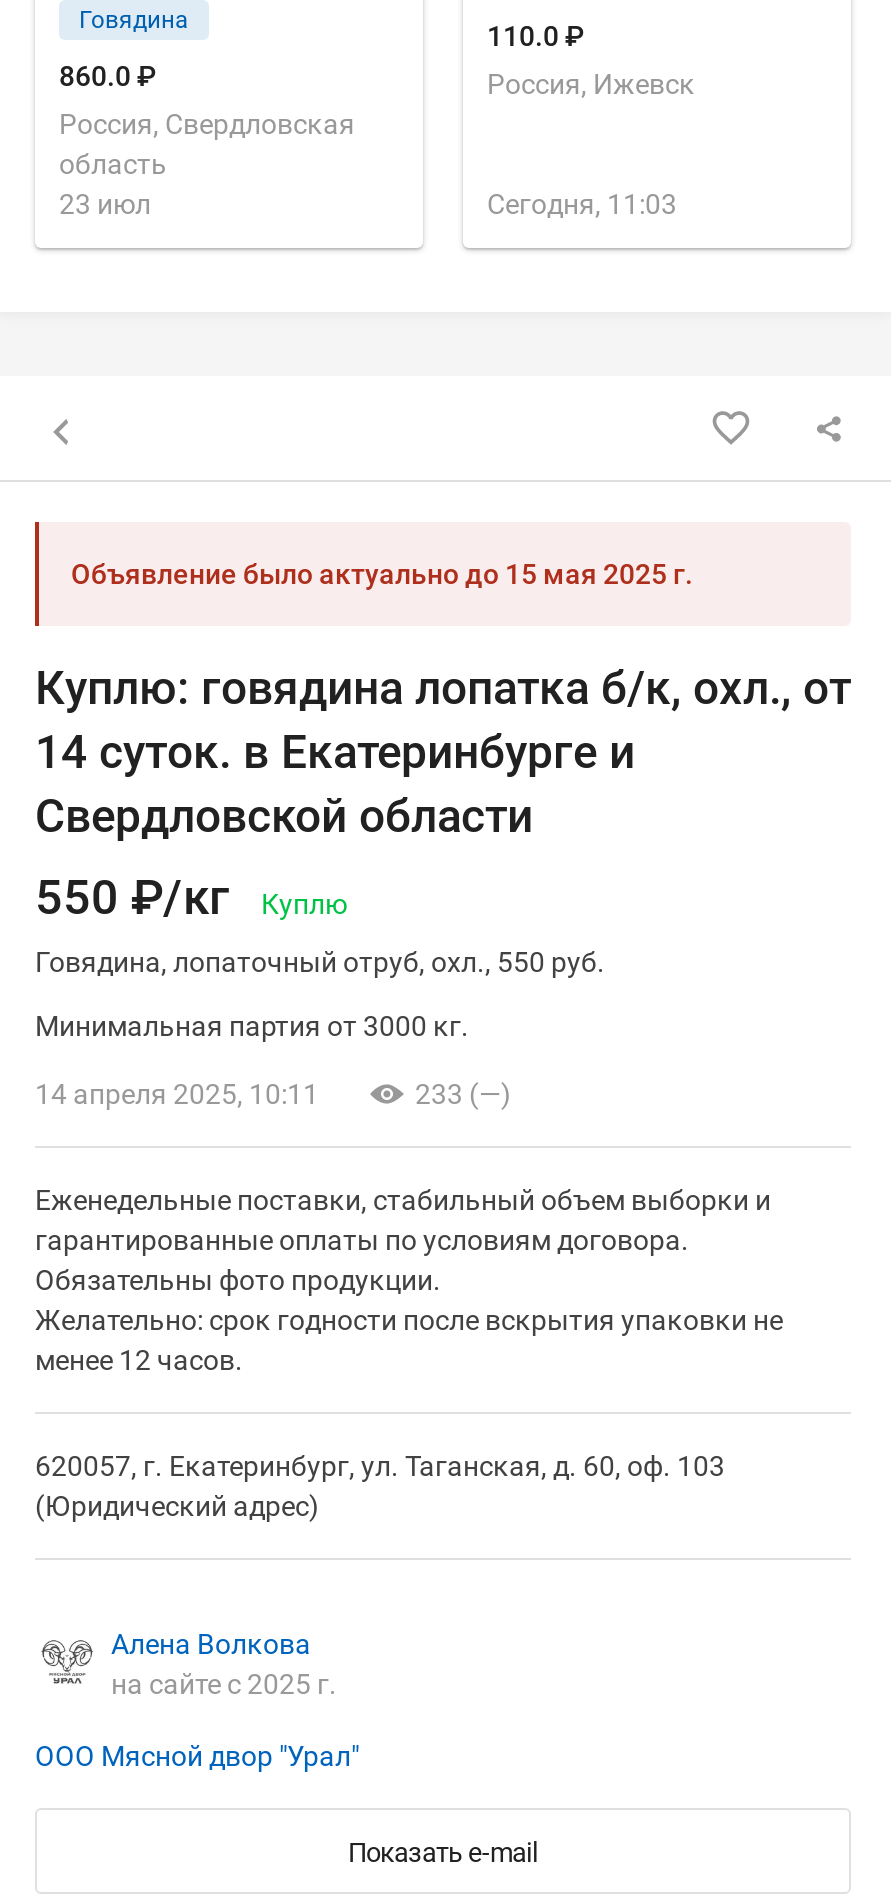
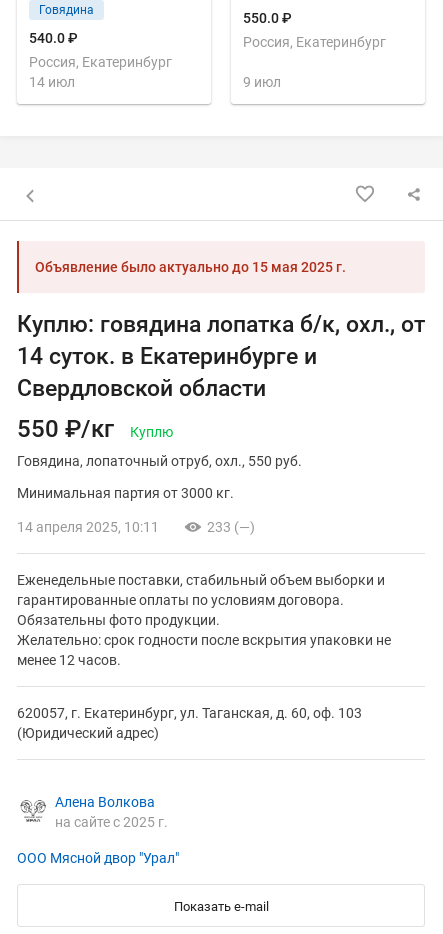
- 110.0 ₽
+ 550.0 ₽

- 860.0 ₽
+ 540.0 ₽

- Россия, Ижевск
+ Россия, Екатеринбург

- Россия, Свердловская
- область
- 23 июл
+ Россия, Екатеринбург
+ 14 июл

- Сегодня, 11:03
+ 9 июл
